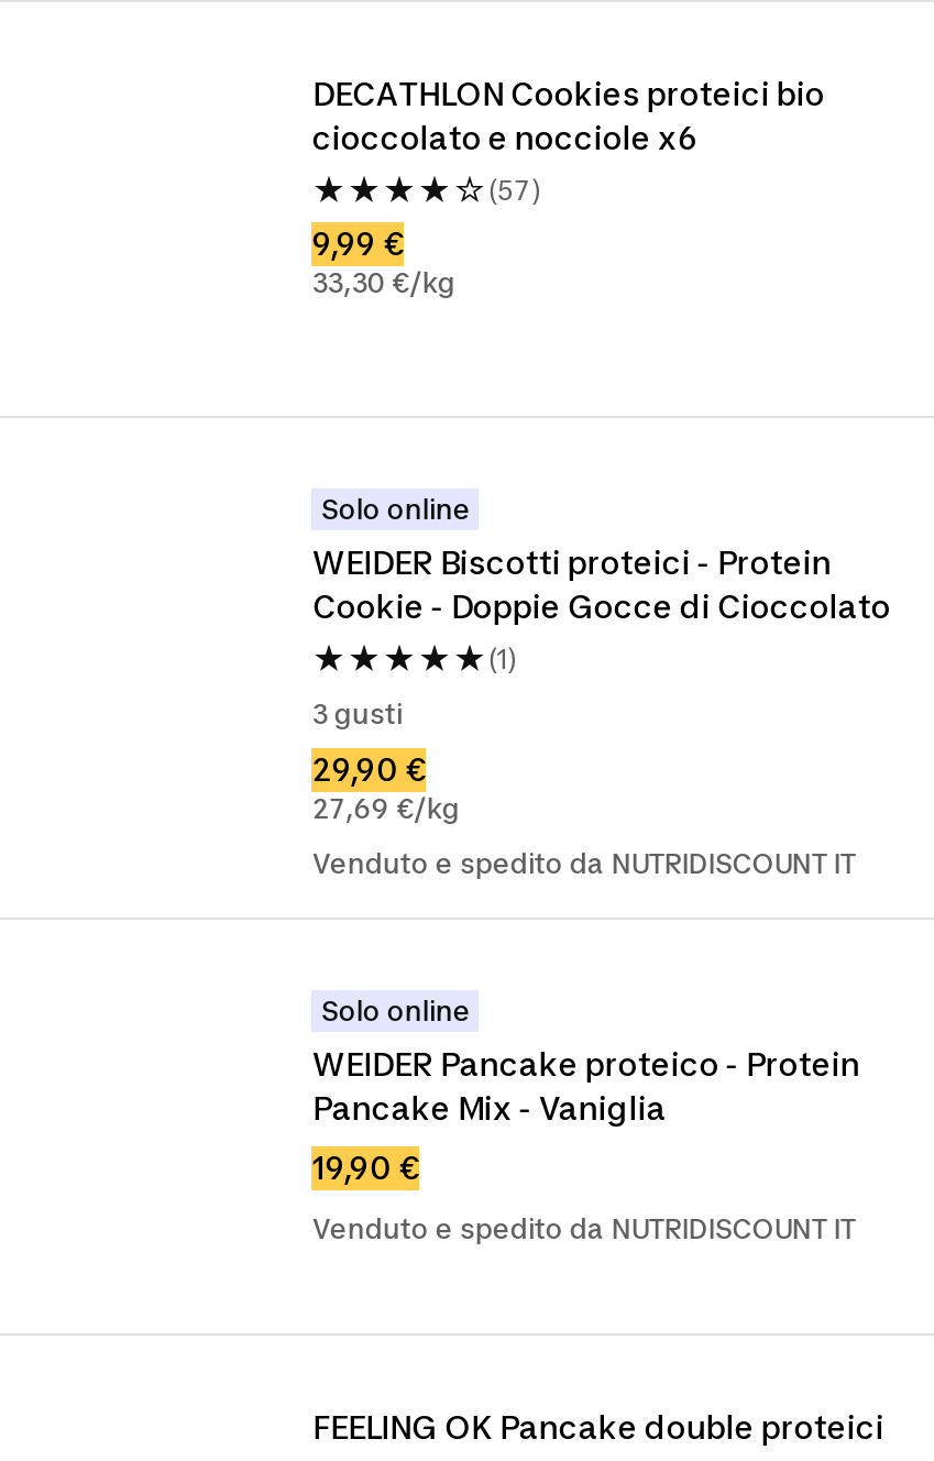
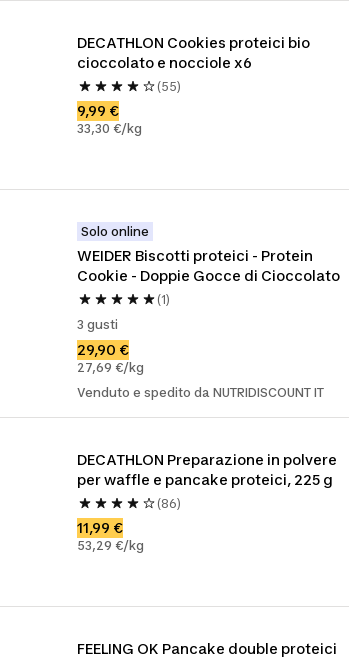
- (57)
+ (55)

- Solo online
- WEIDER Pancake proteico - Protein
- Pancake Mix - Vaniglia
- 19,90 €
- Venduto e spedito da NUTRIDISCOUNT IT
+ DECATHLON Preparazione in polvere
+ per waffle e pancake proteici, 225 g
+ (86)
+ 11,99 €
+ 53,29 €/kg
